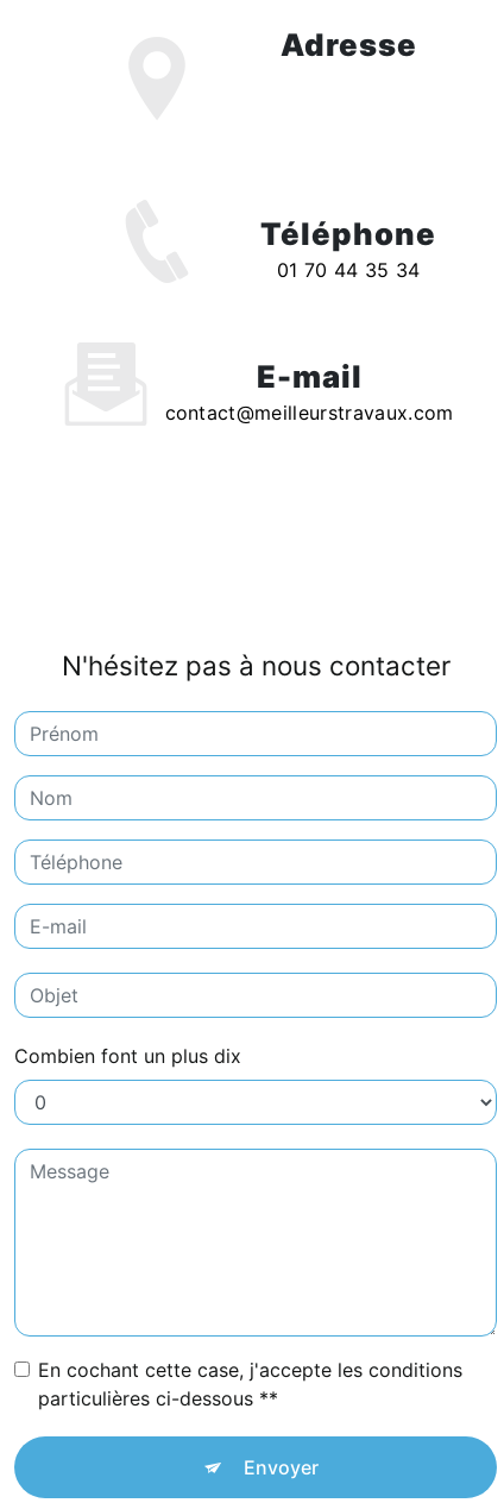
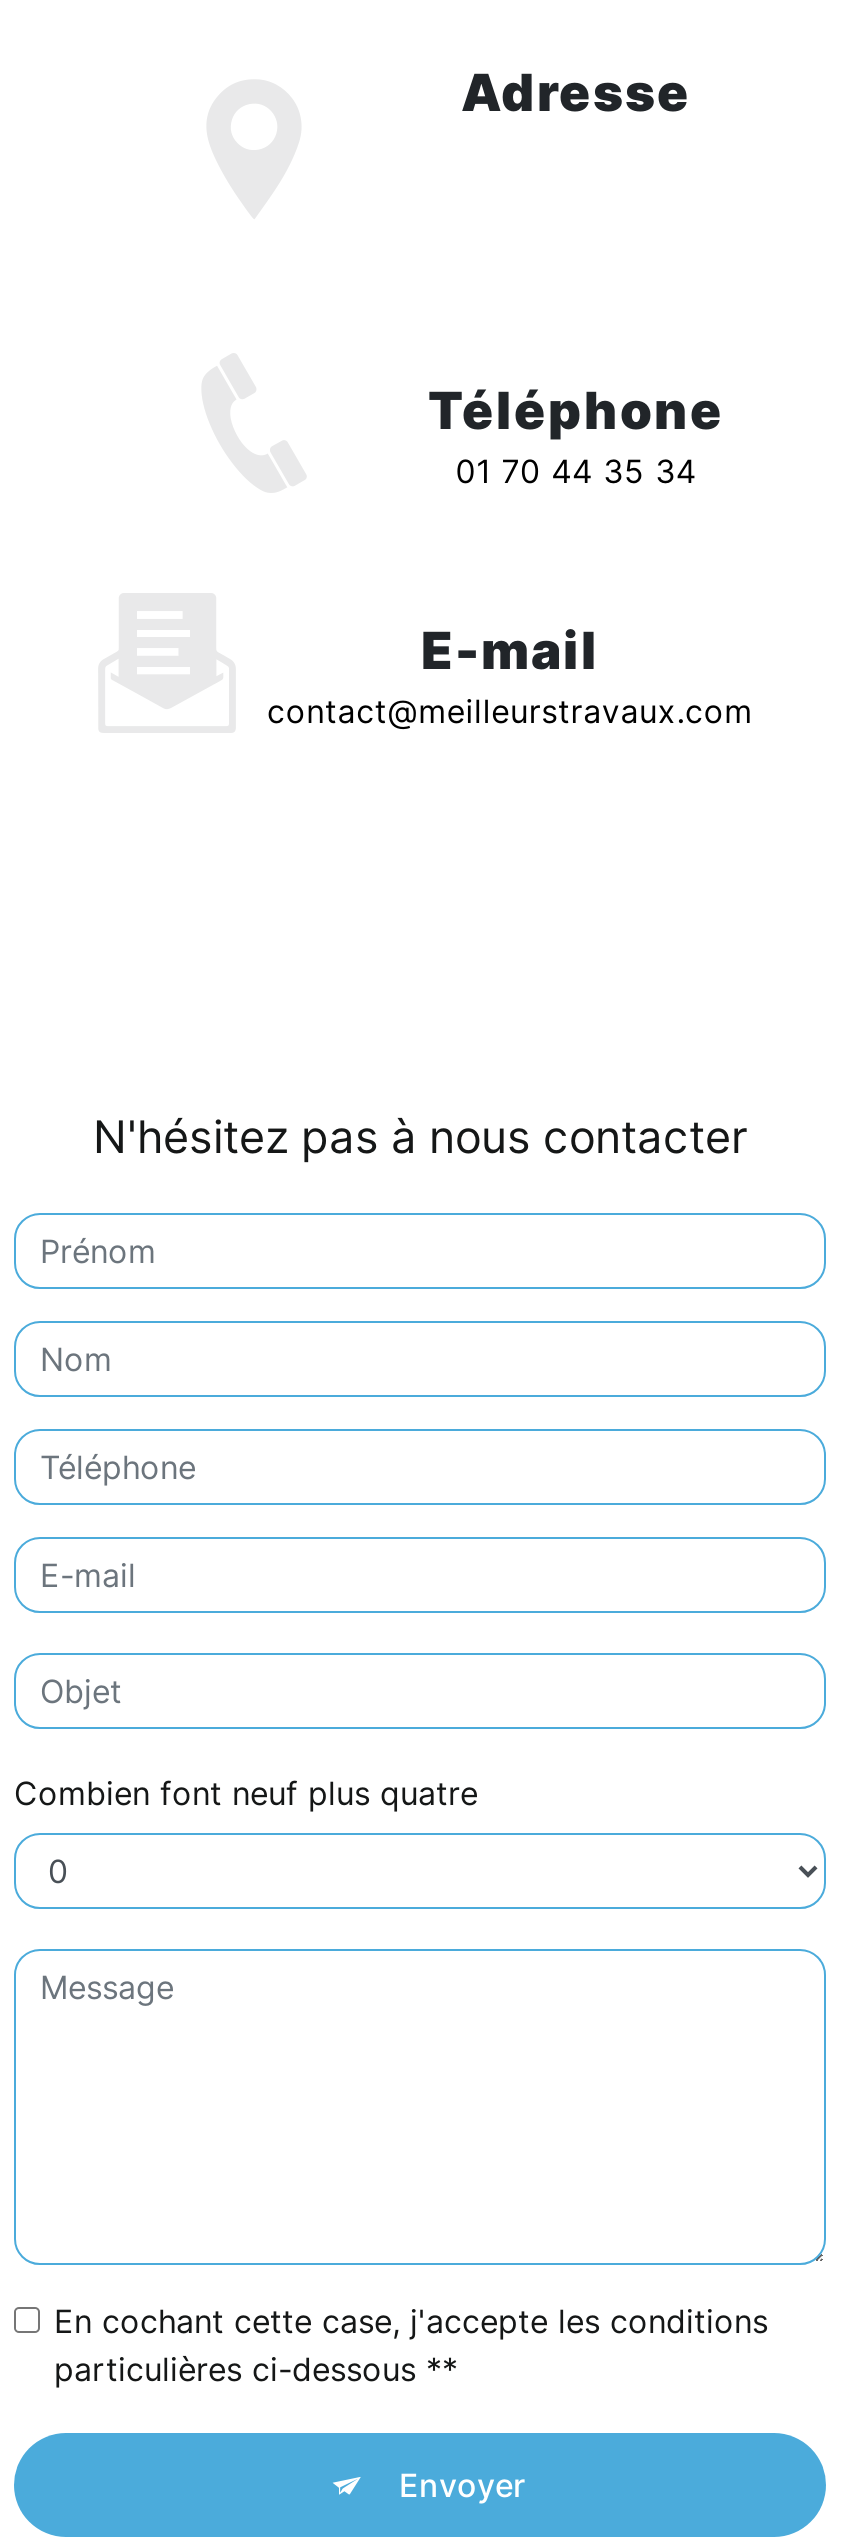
- Combien font un plus dix
+ Combien font neuf plus quatre
